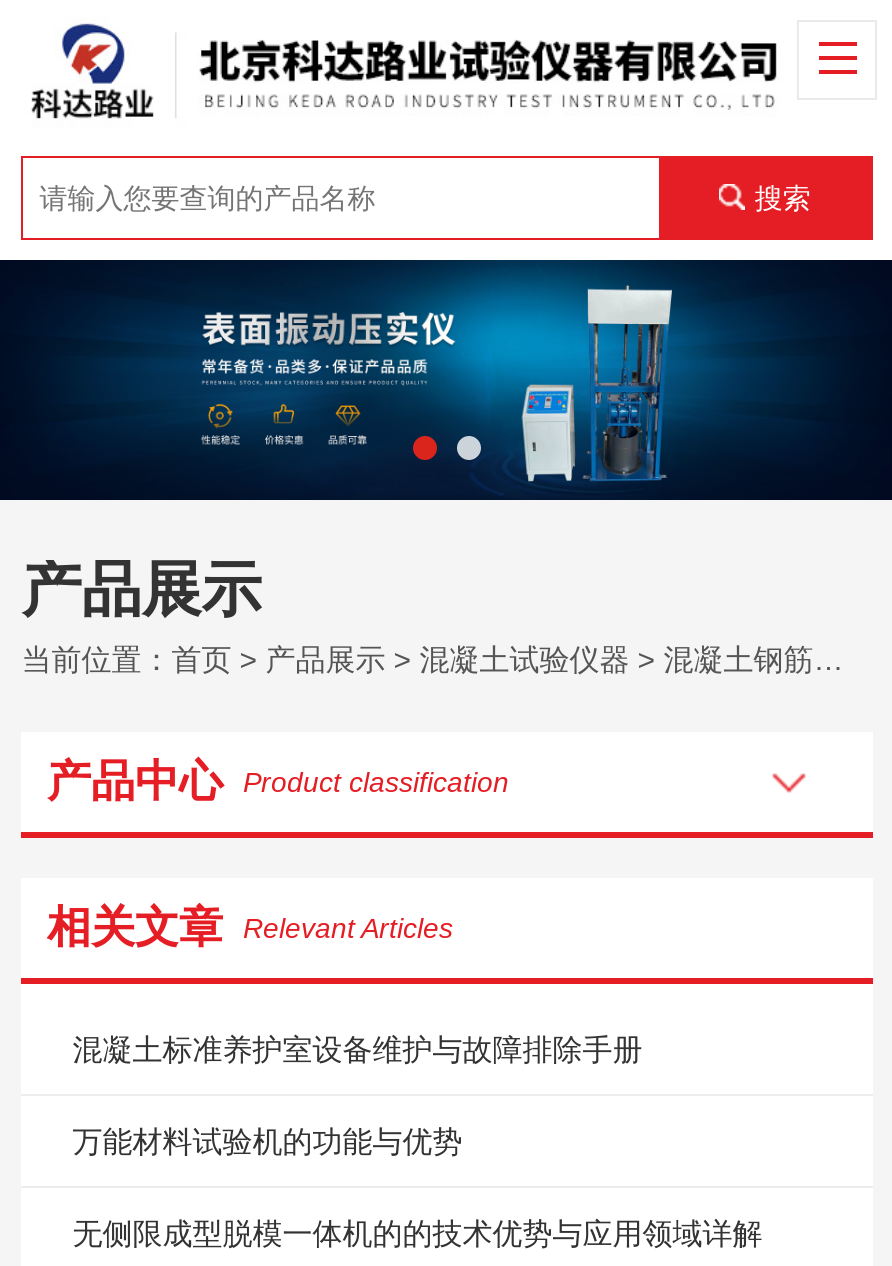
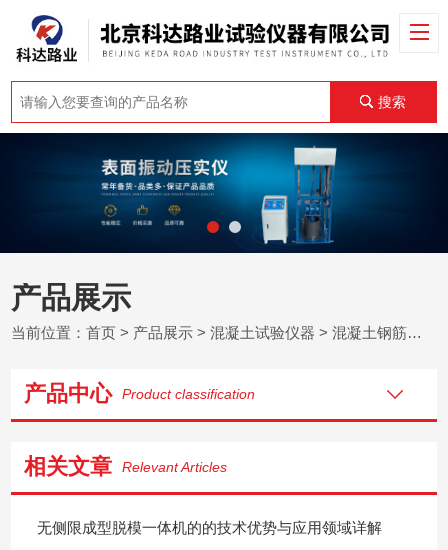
- 混凝土标准养护室设备维护与故障排除手册
- 万能材料试验机的功能与优势
